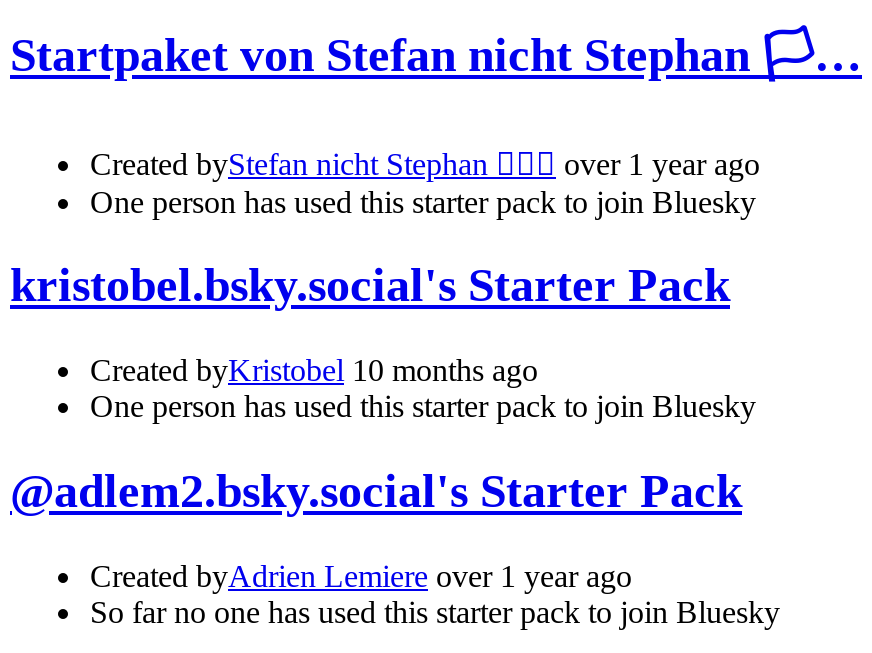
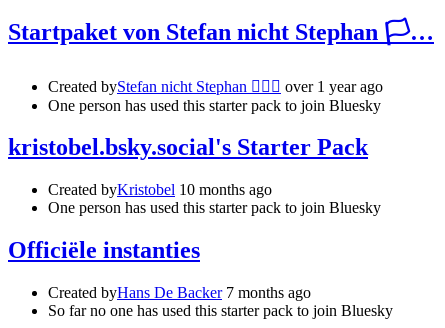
- @adlem2.bsky.social's Starter Pack
+ Officiële instanties

- Created byAdrien Lemiere over 1 year ago
+ Created byHans De Backer 7 months ago
